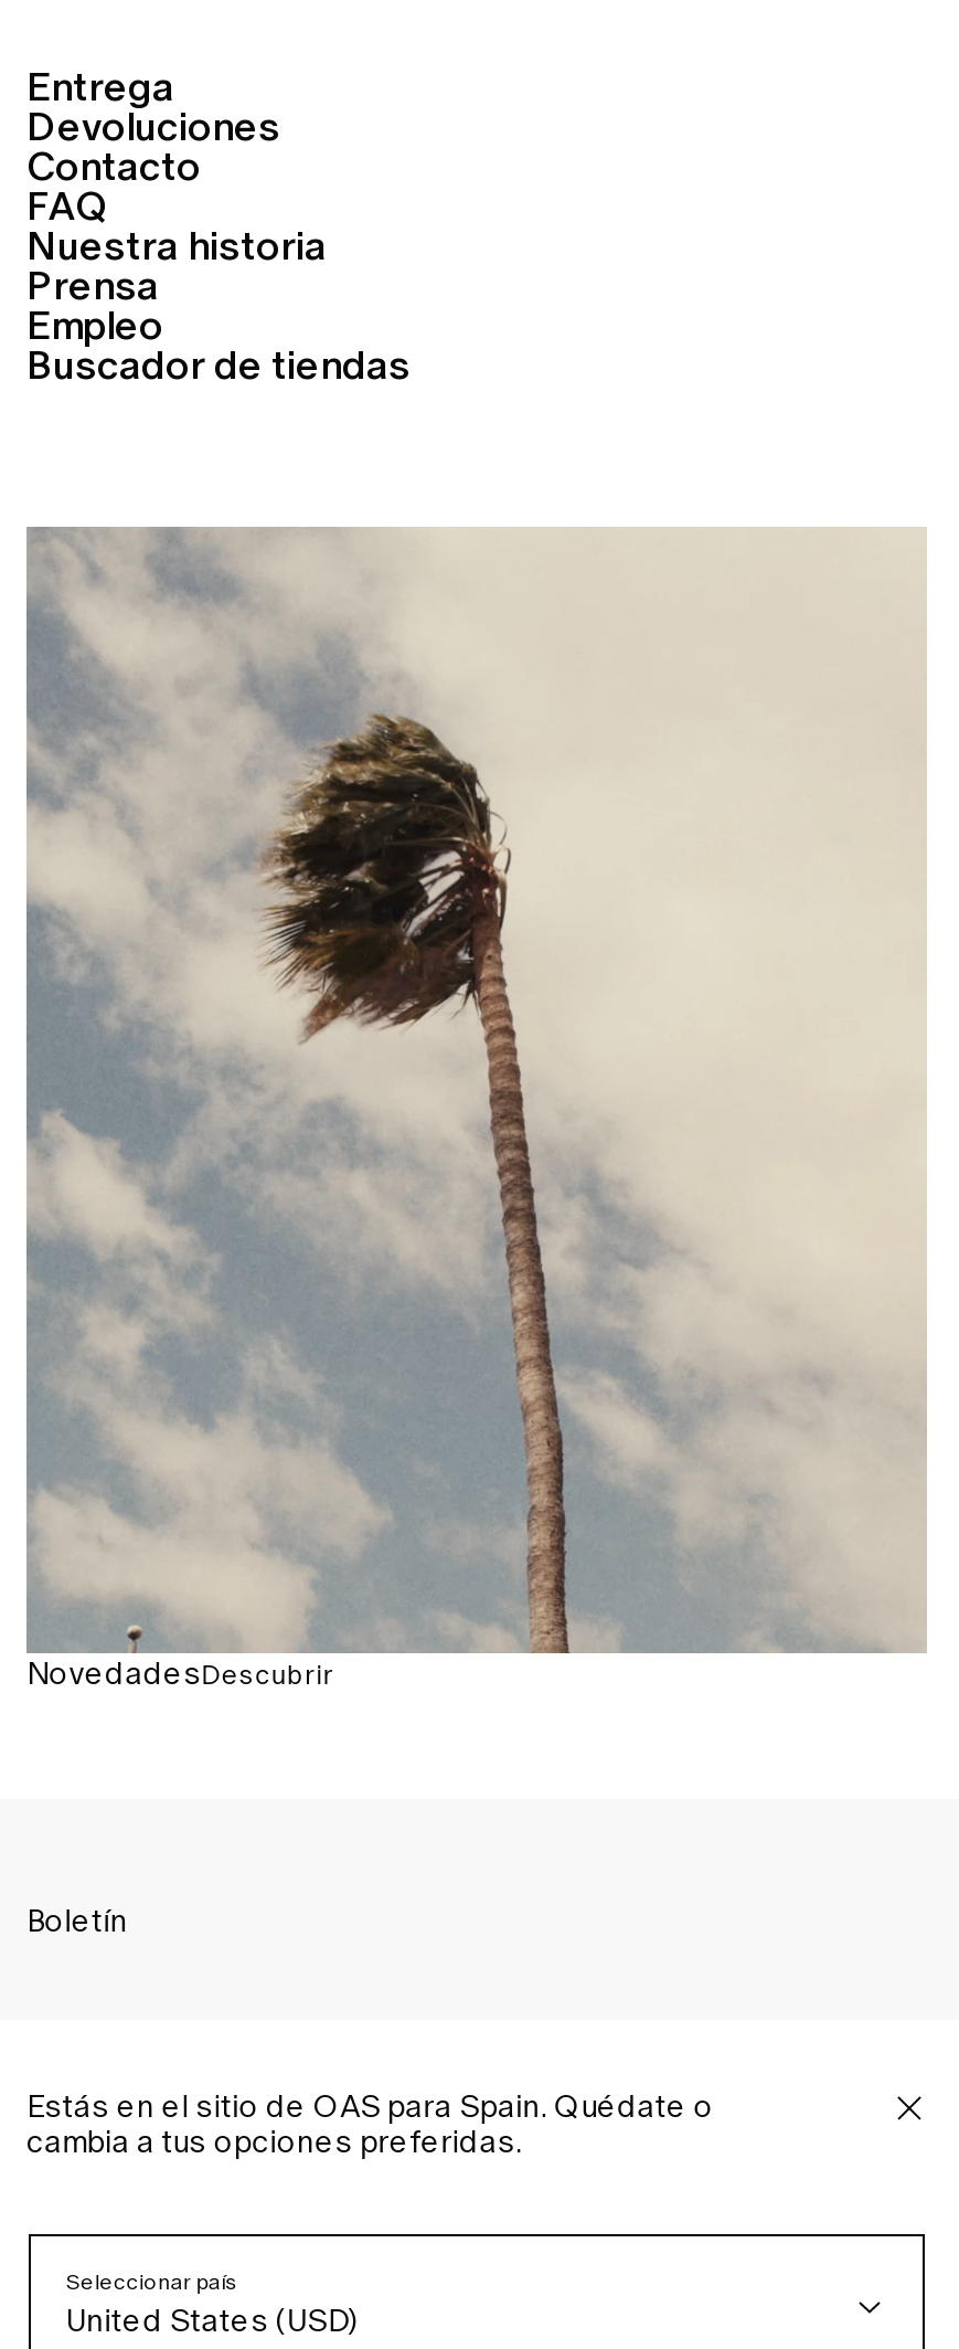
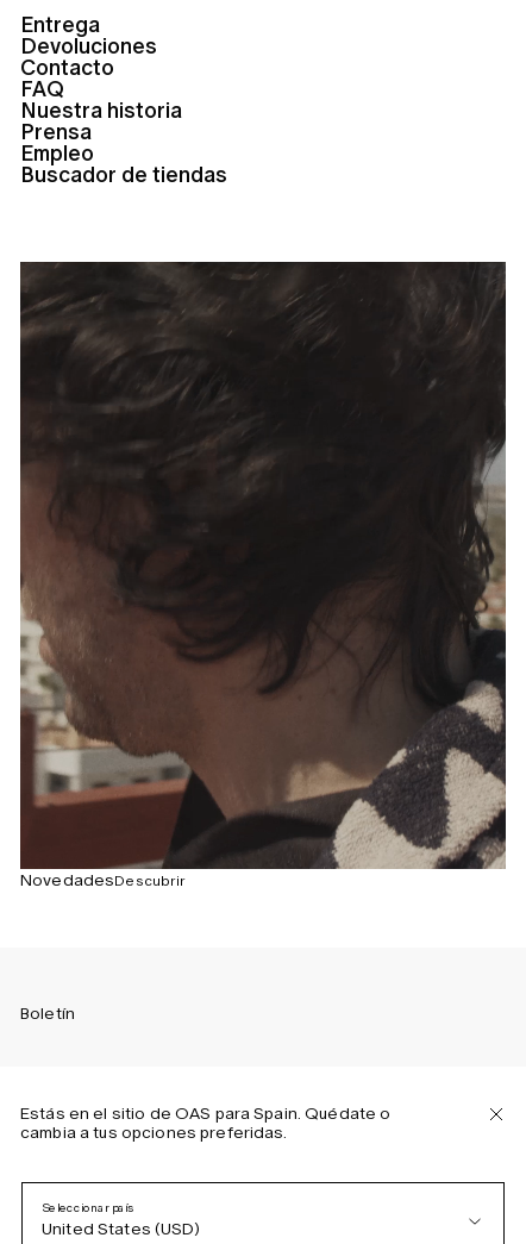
- [image]
+ [image]
